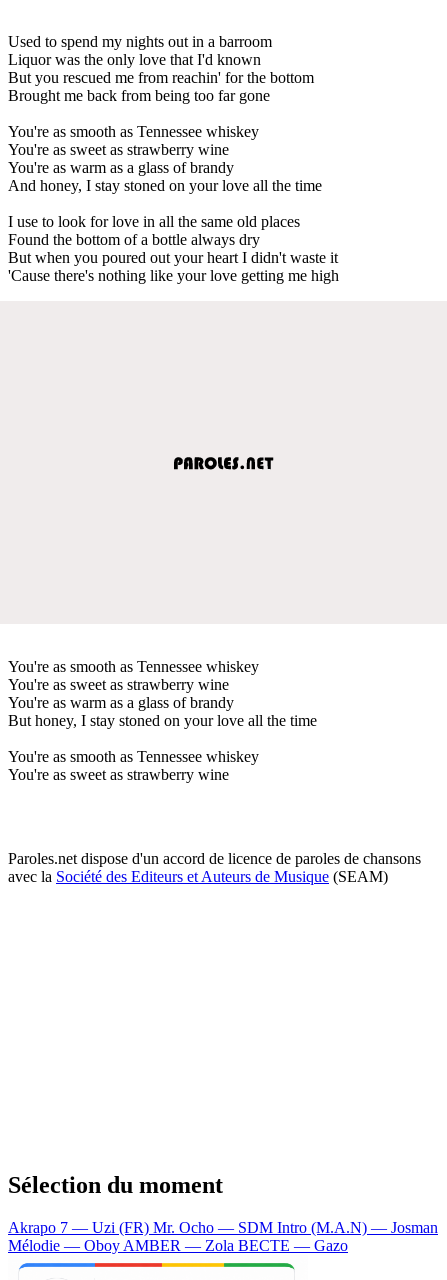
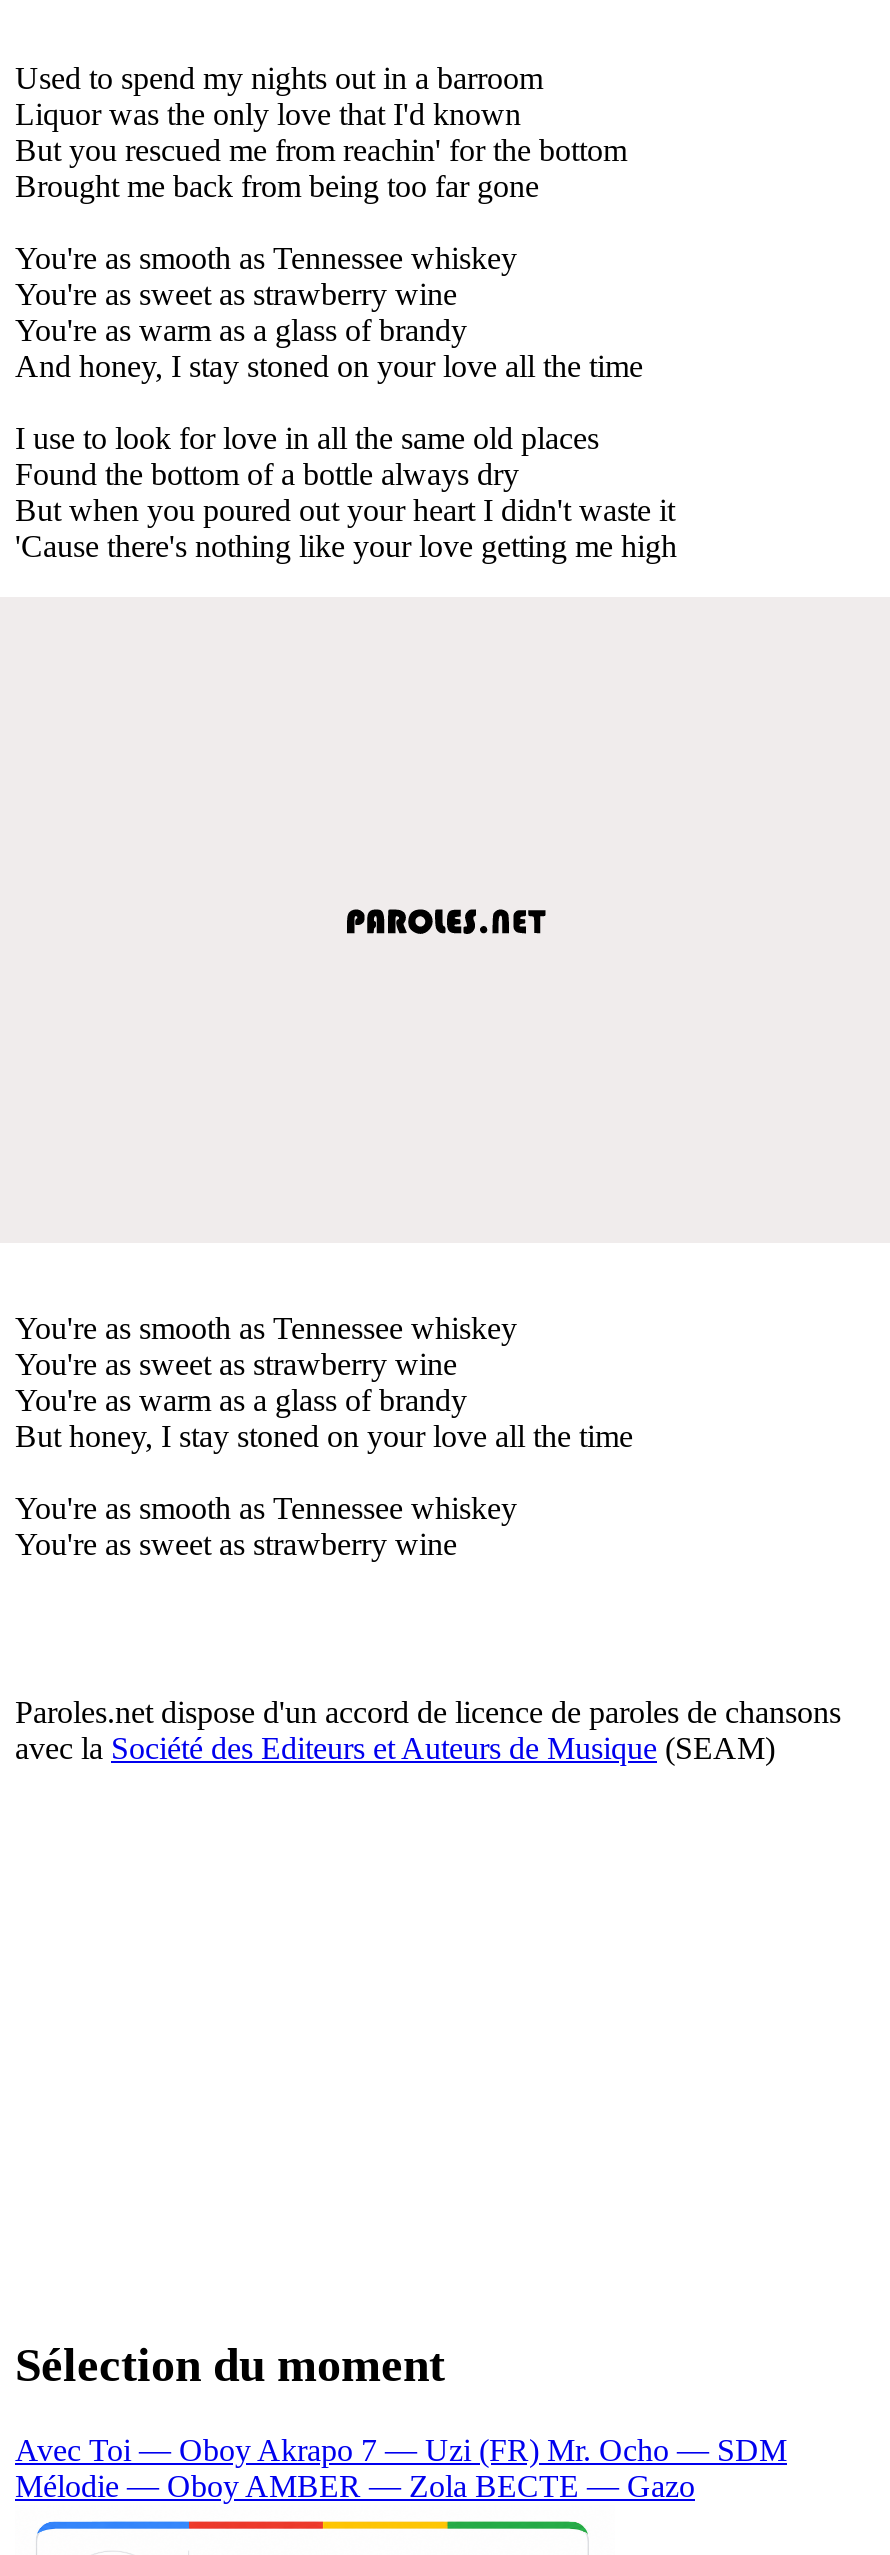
- Akrapo 7 — Uzi (FR) Mr. Ocho — SDM Intro (M.A.N) — Josman
+ Avec Toi — Oboy Akrapo 7 — Uzi (FR) Mr. Ocho — SDM
